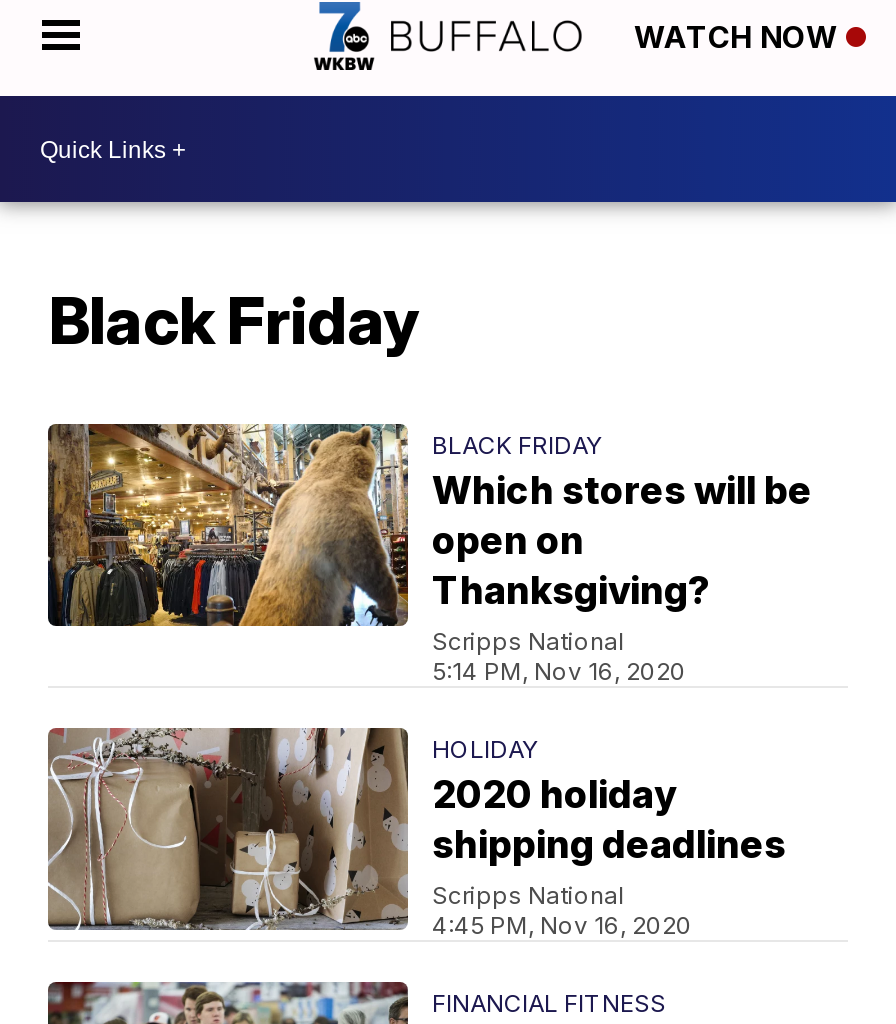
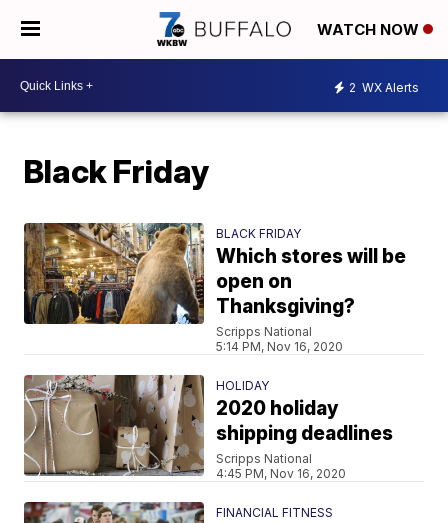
+ 2 WX Alerts
